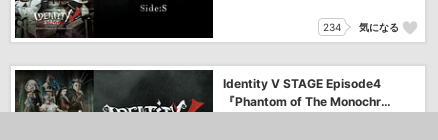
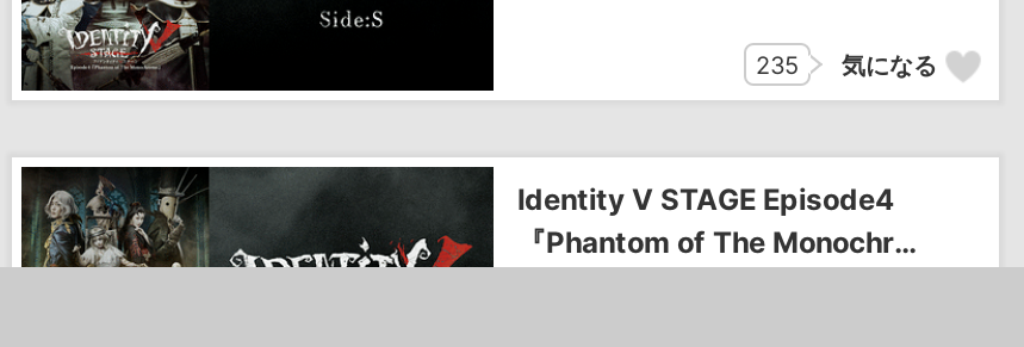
- 234 気になる
+ 235 気になる
